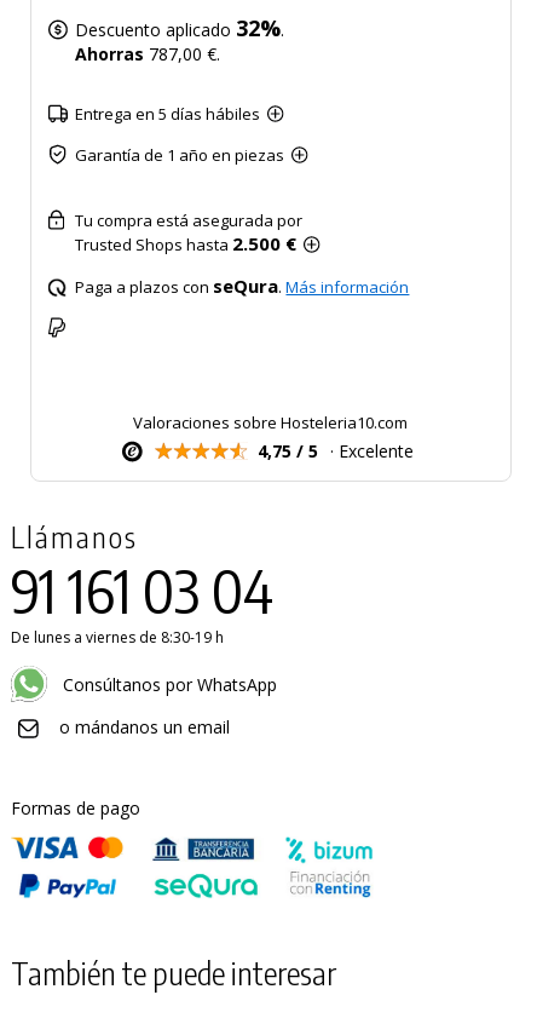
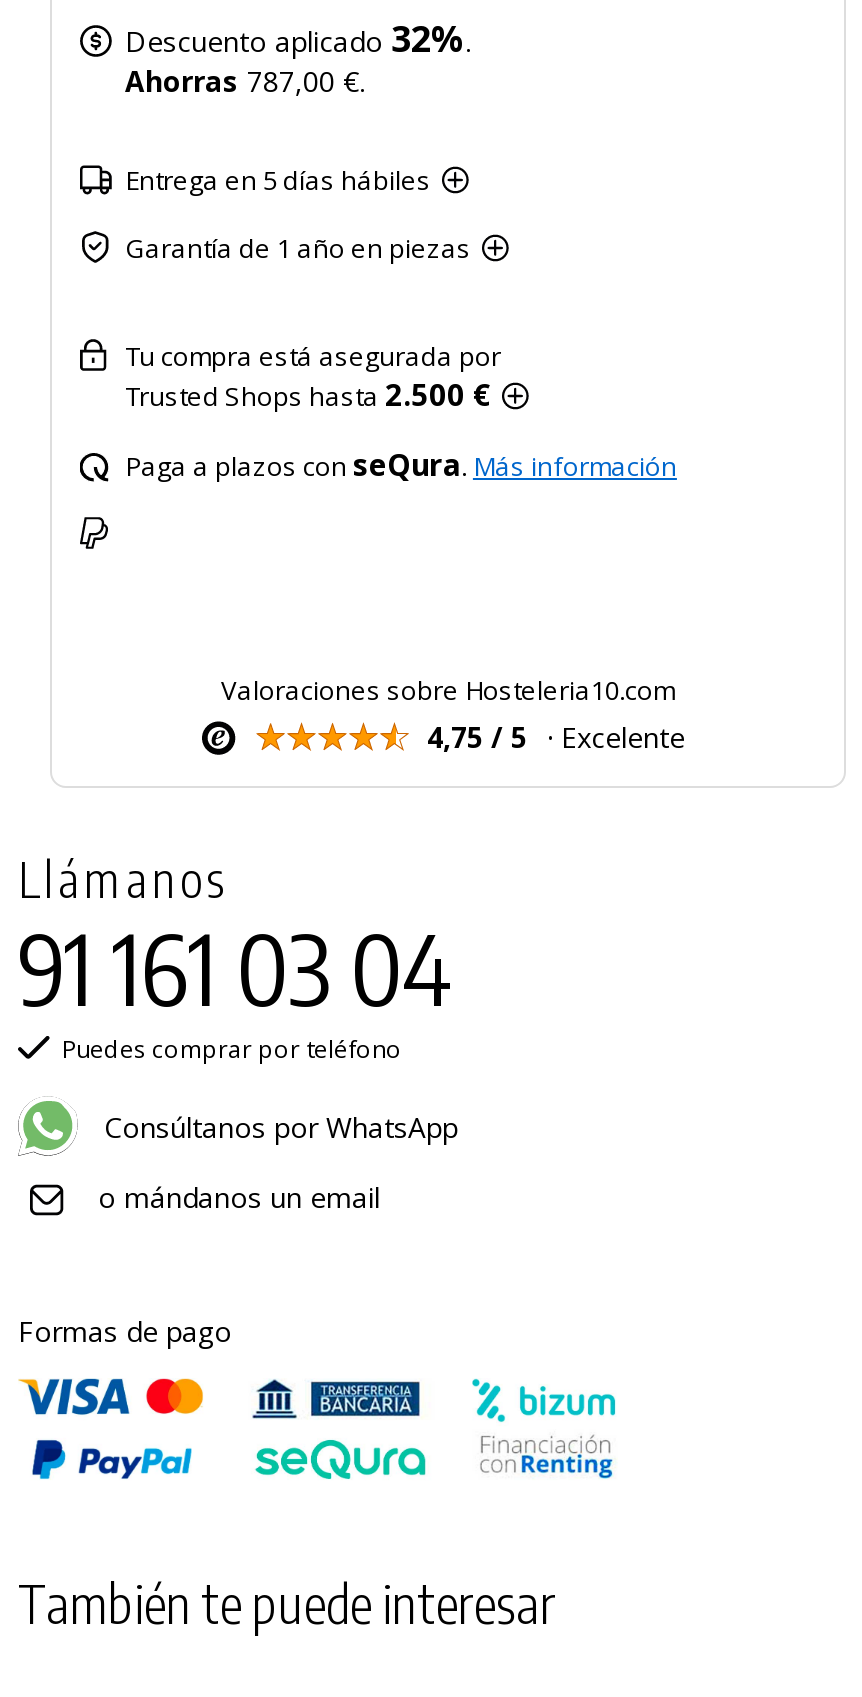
- De lunes a viernes de 8:30-19 h
+ Puedes comprar por teléfono
